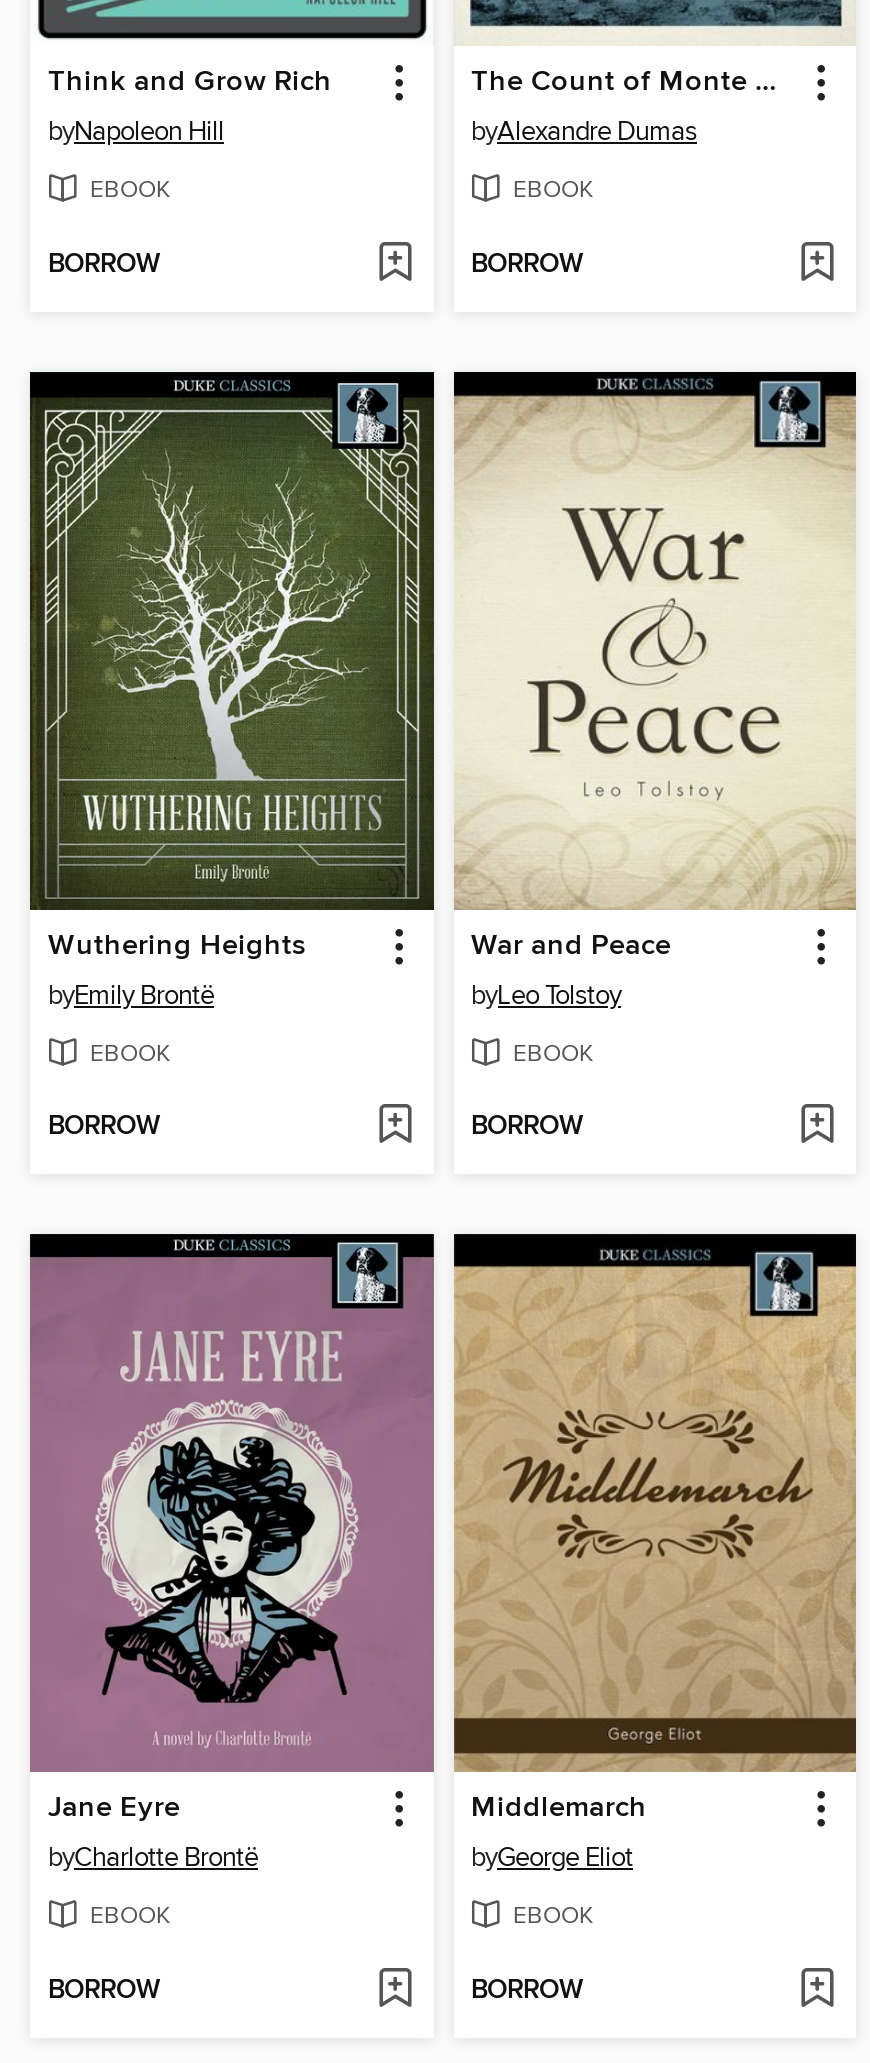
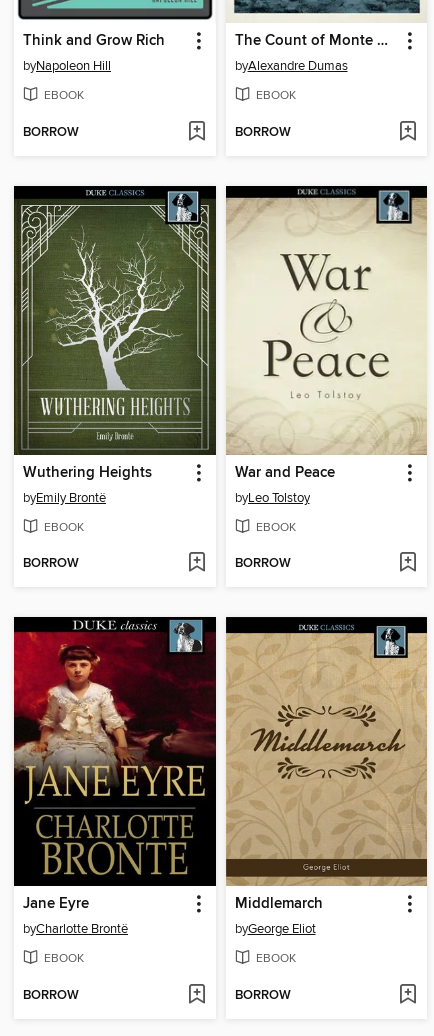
- [image]
+ [image]
